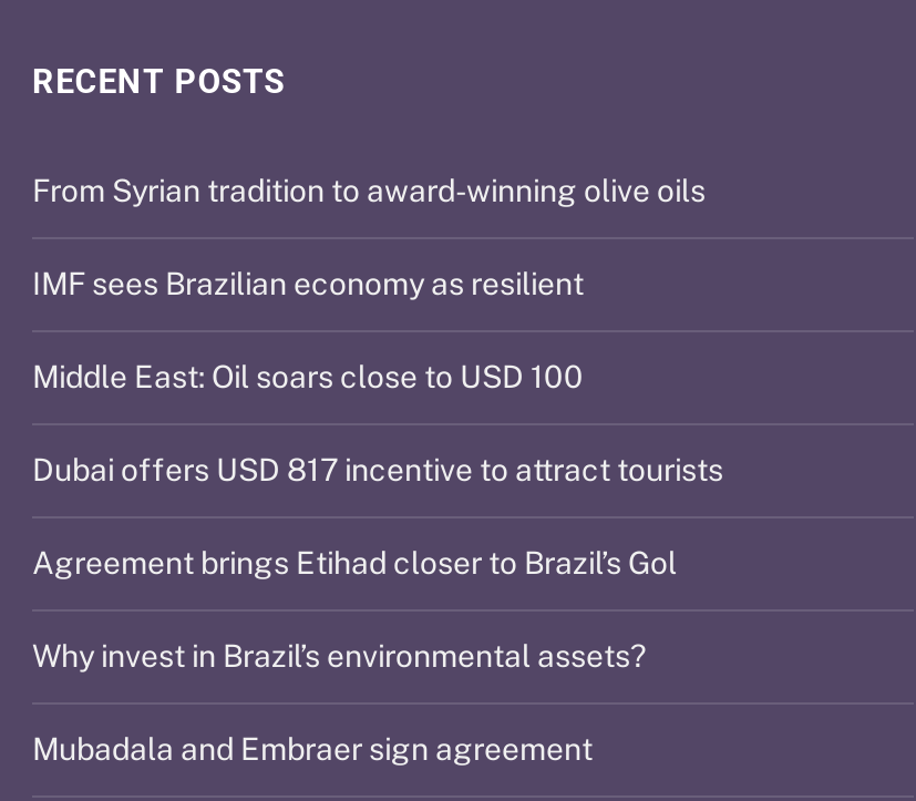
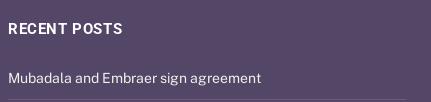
- From Syrian tradition to award-winning olive oils
- IMF sees Brazilian economy as resilient
- Middle East: Oil soars close to USD 100
- Dubai offers USD 817 incentive to attract tourists
- Agreement brings Etihad closer to Brazil’s Gol
- Why invest in Brazil’s environmental assets?
